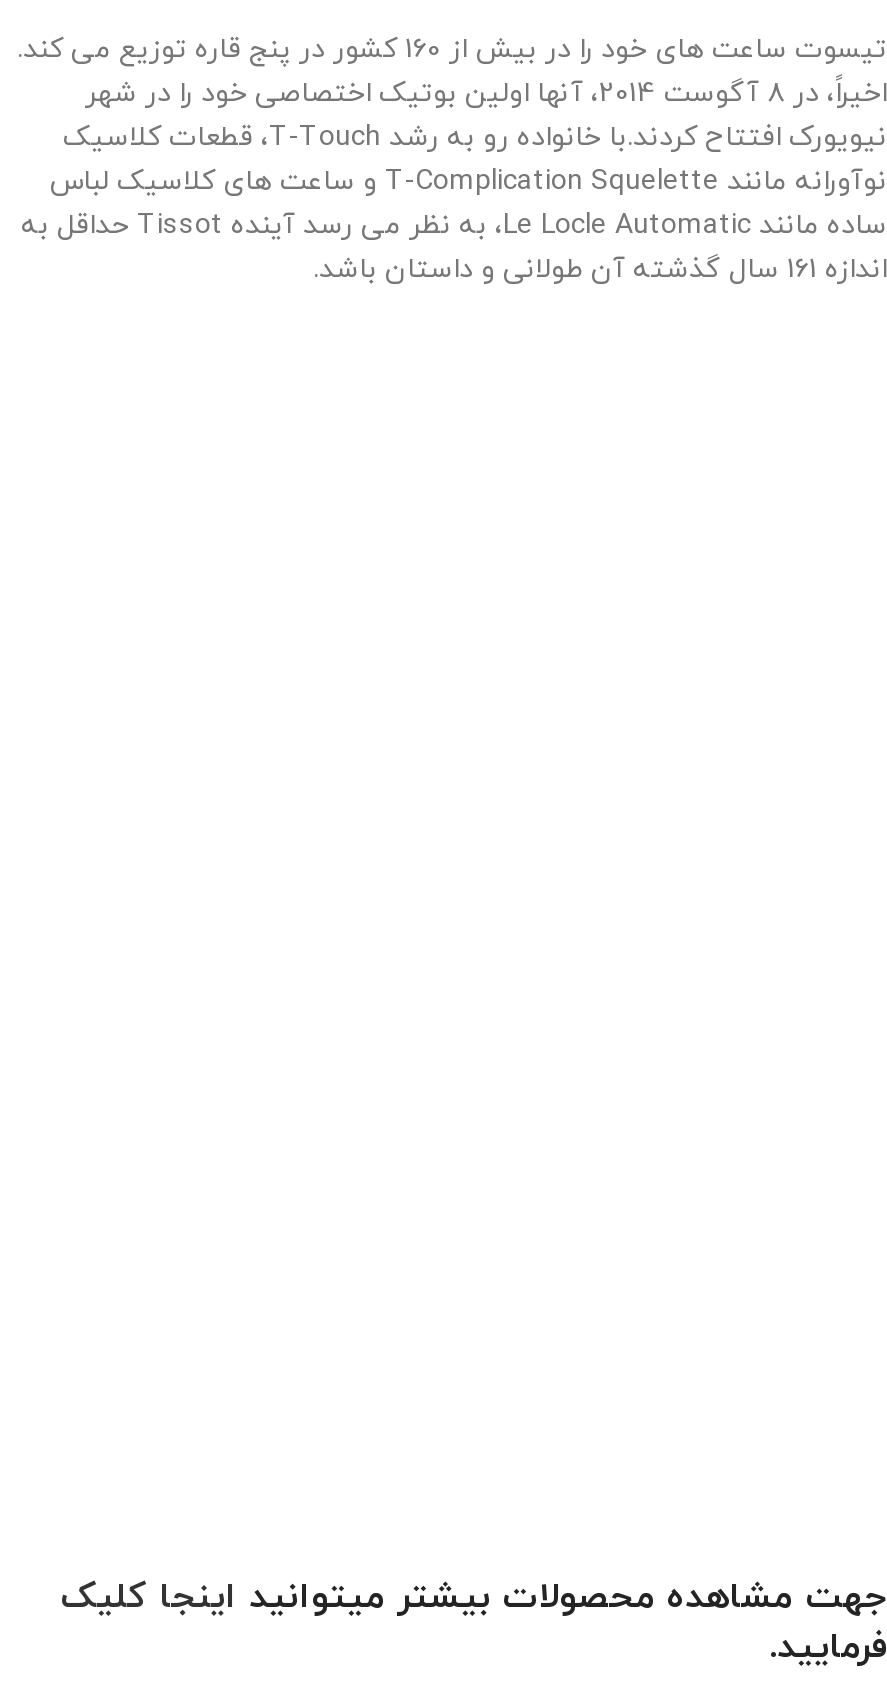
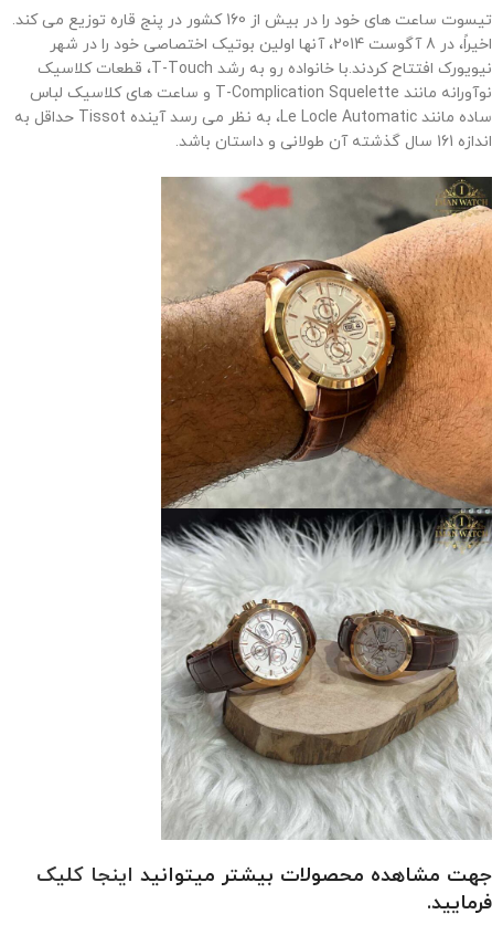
+ [image]
